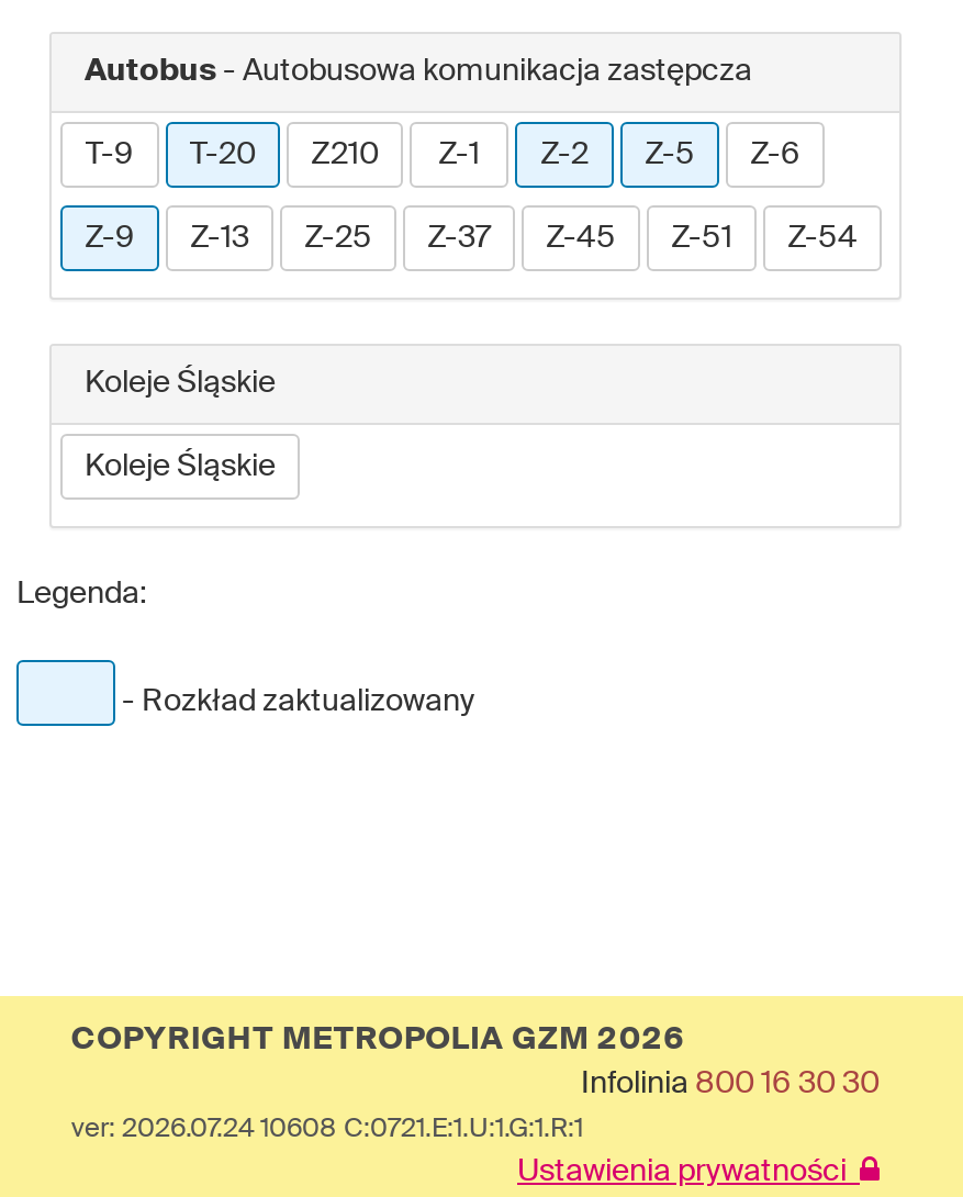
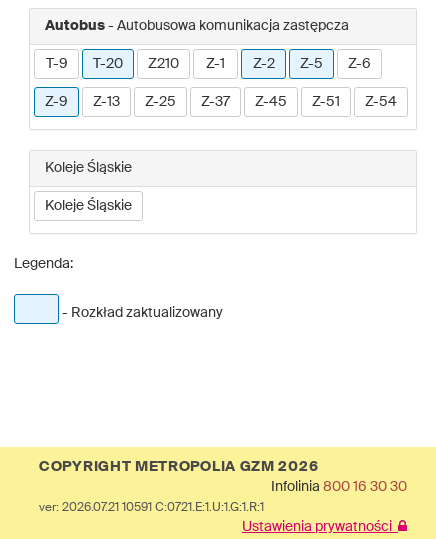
- ver: 2026.07.24 10608 C:0721.E:1.U:1.G:1.R:1
+ ver: 2026.07.21 10591 C:0721.E:1.U:1.G:1.R:1
